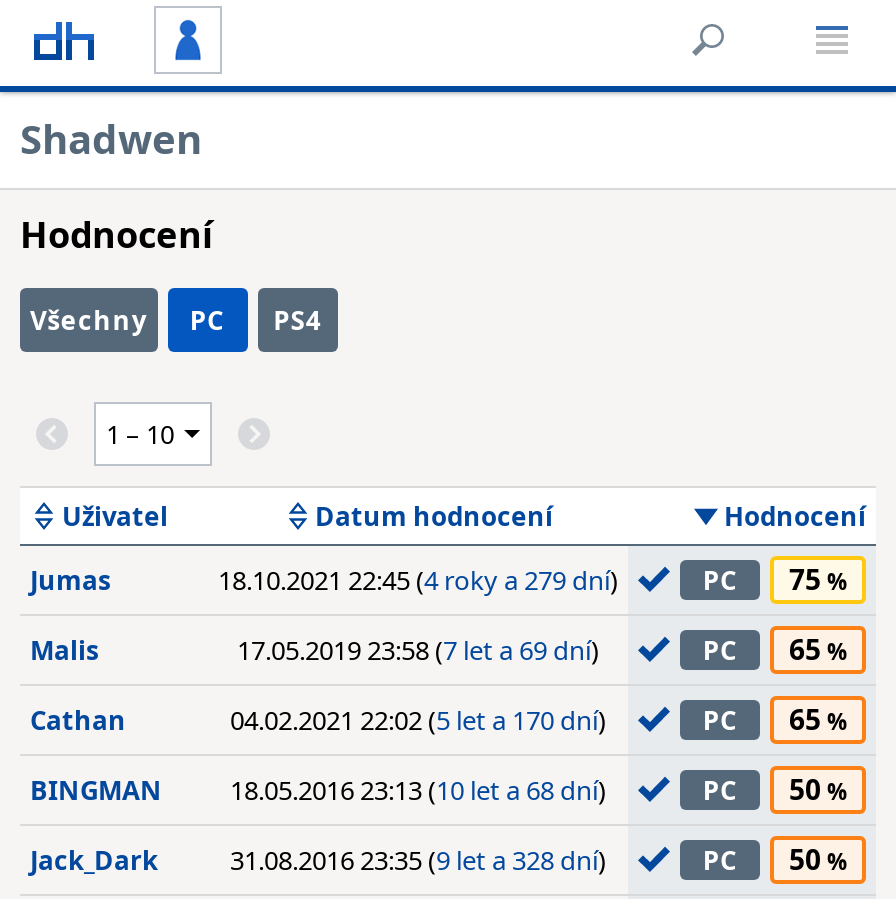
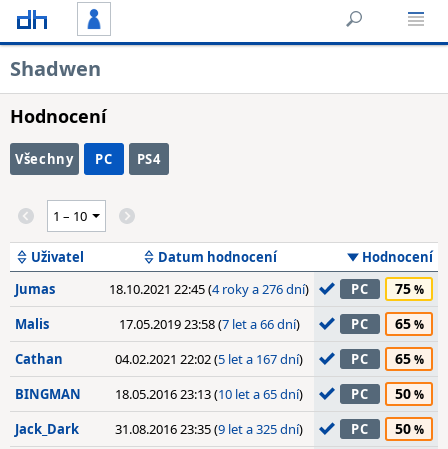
- 18.10.2021 22:45 (4 roky a 279 dní)
+ 18.10.2021 22:45 (4 roky a 276 dní)

- 17.05.2019 23:58 (7 let a 69 dní)
+ 17.05.2019 23:58 (7 let a 66 dní)

- 04.02.2021 22:02 (5 let a 170 dní)
+ 04.02.2021 22:02 (5 let a 167 dní)

- BINGMAN 18.05.2016 23:13 (10 let a 68 dní)
+ BINGMAN 18.05.2016 23:13 (10 let a 65 dní)

- Jack_Dark 31.08.2016 23:35 (9 let a 328 dní)
+ Jack_Dark 31.08.2016 23:35 (9 let a 325 dní)
